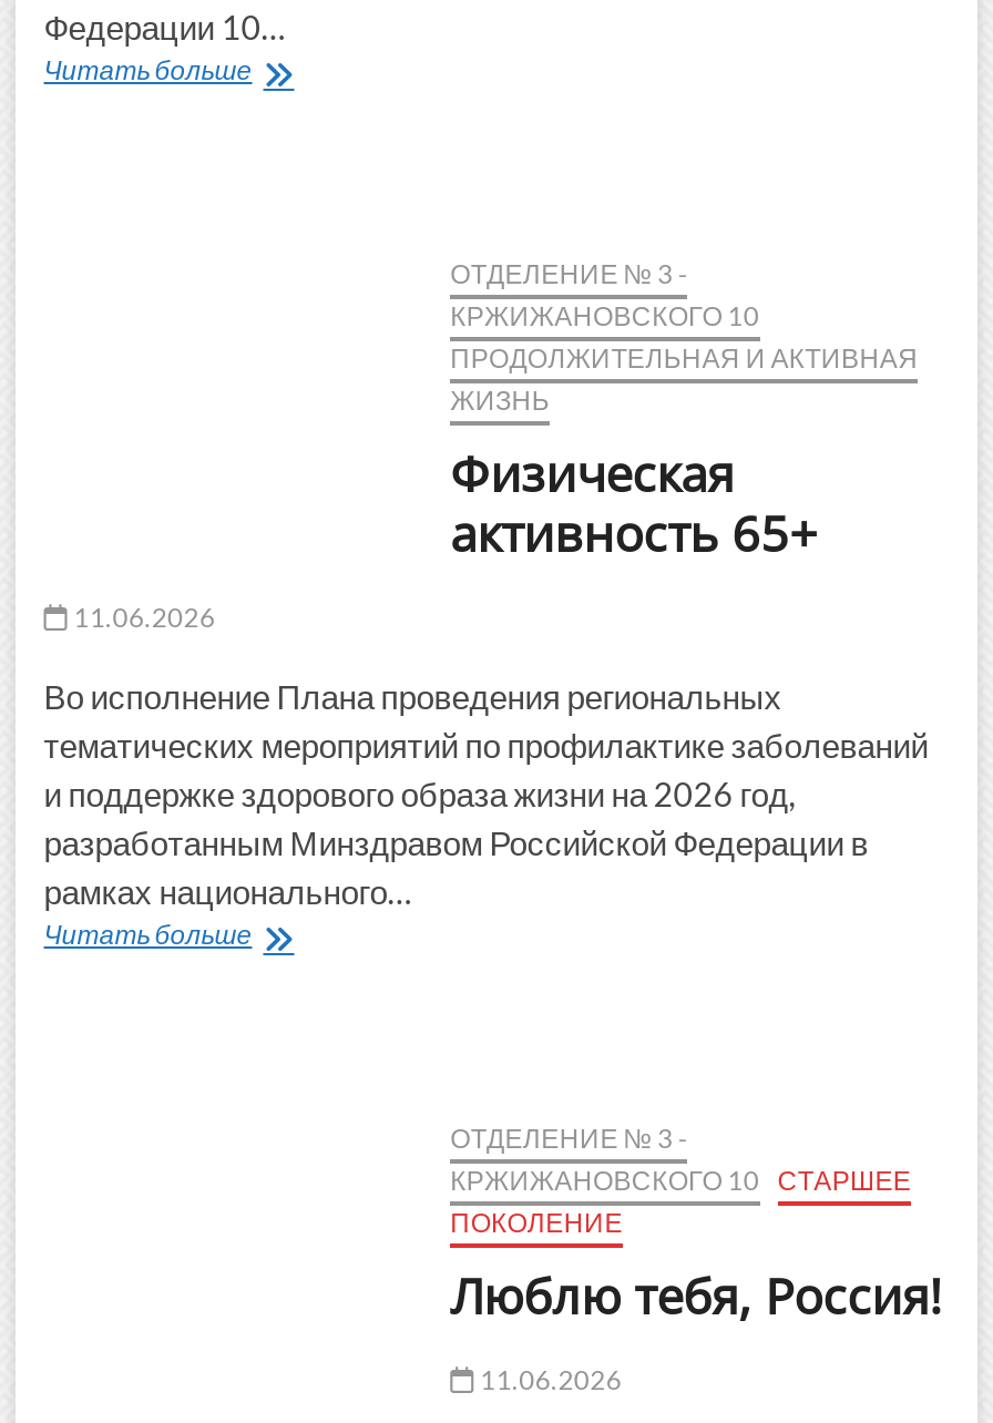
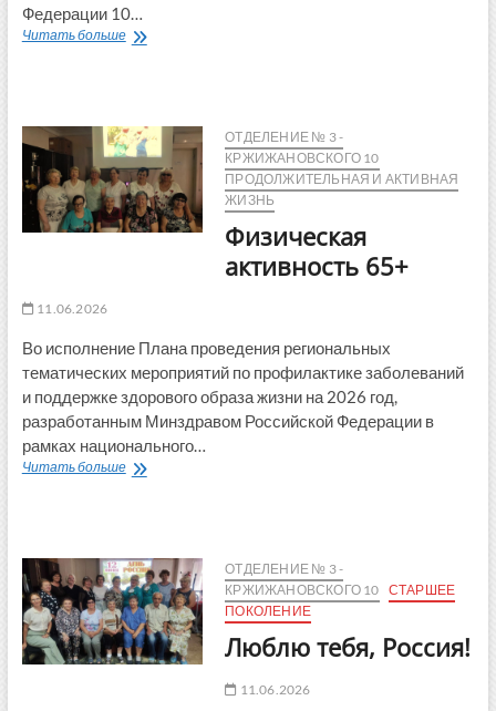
+ [image]

+ [image]
